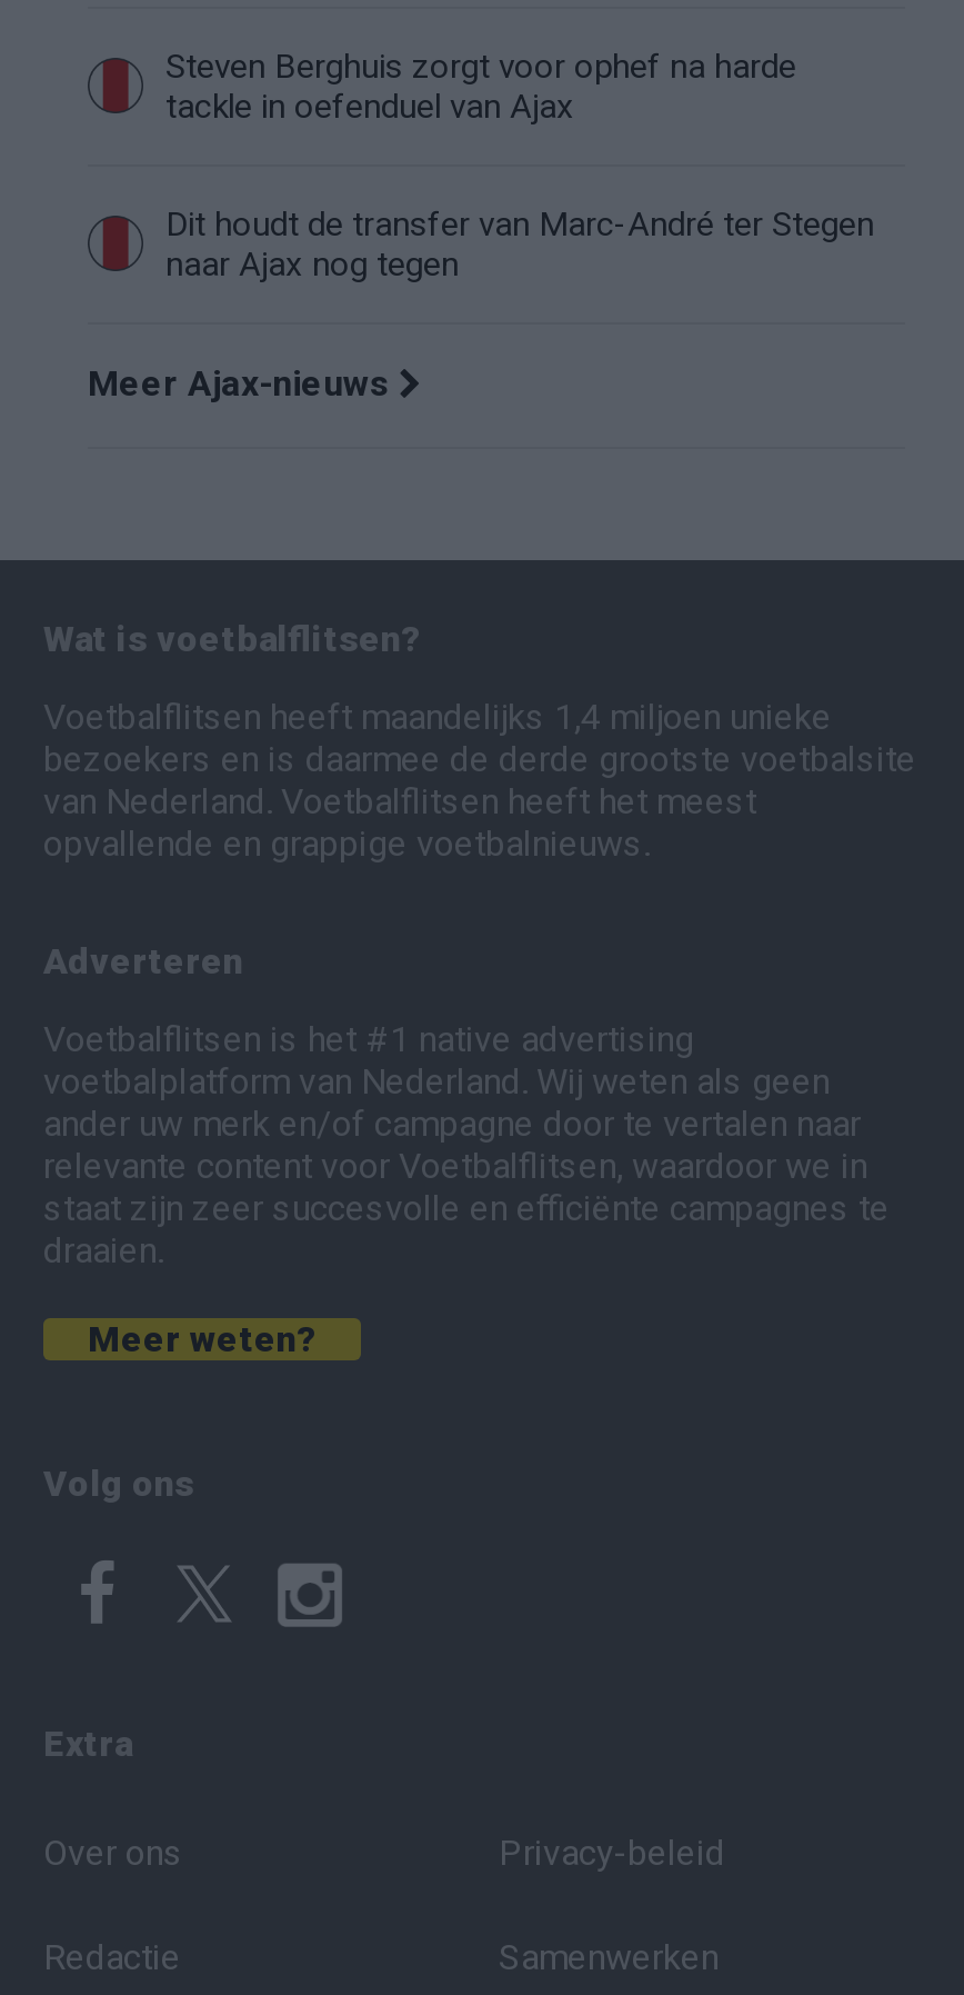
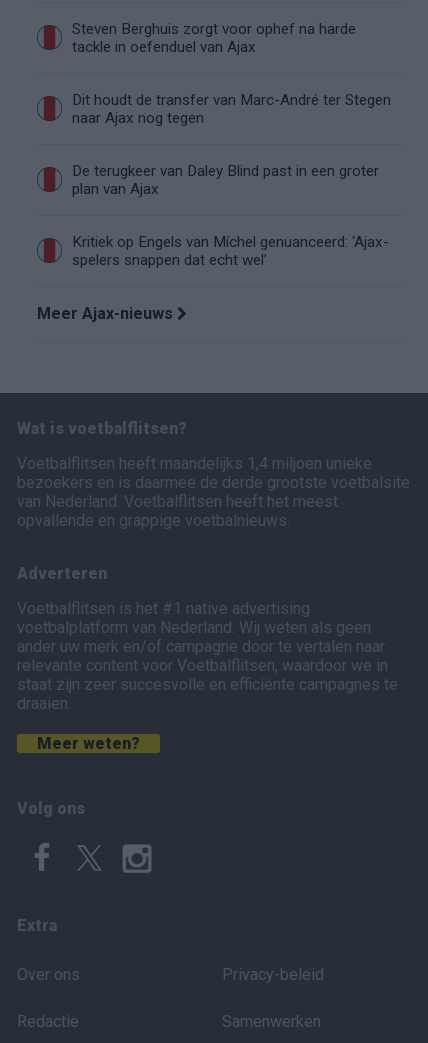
+ De terugkeer van Daley Blind past in een groter
+ plan van Ajax
+ Kritiek op Engels van Míchel genuanceerd: ‘Ajax-
+ spelers snappen dat echt wel’
